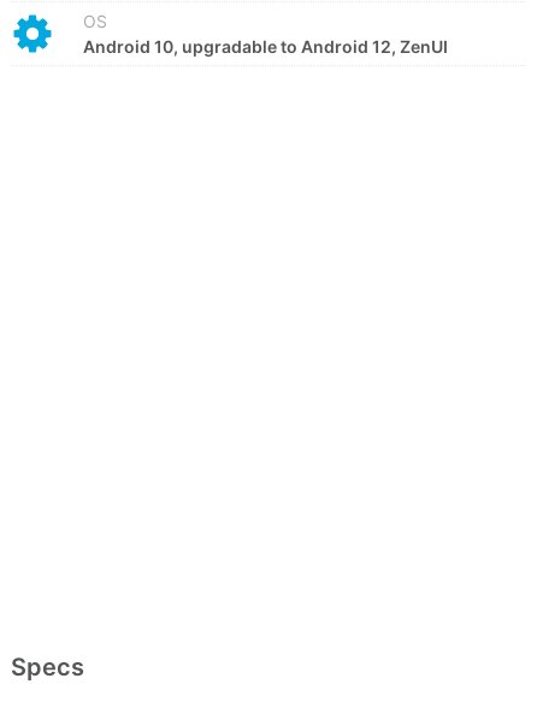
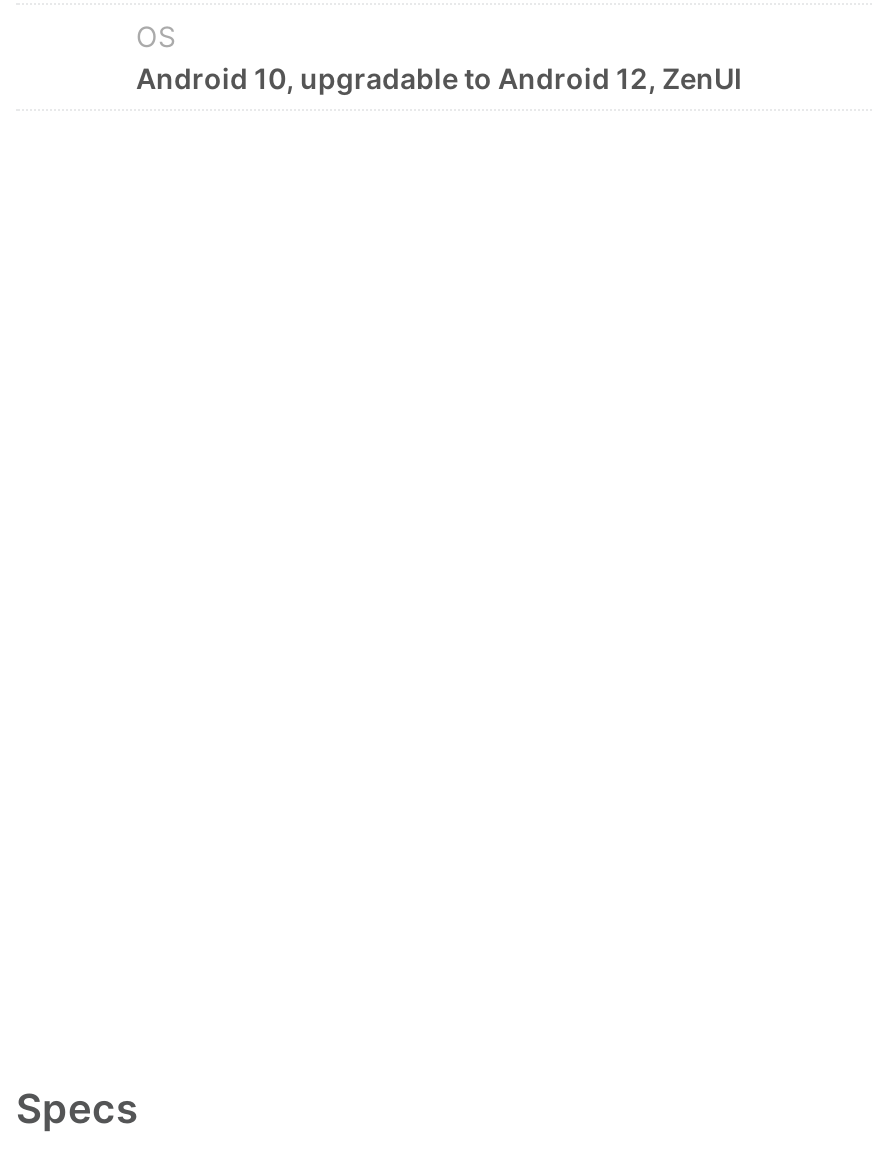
- [image]
